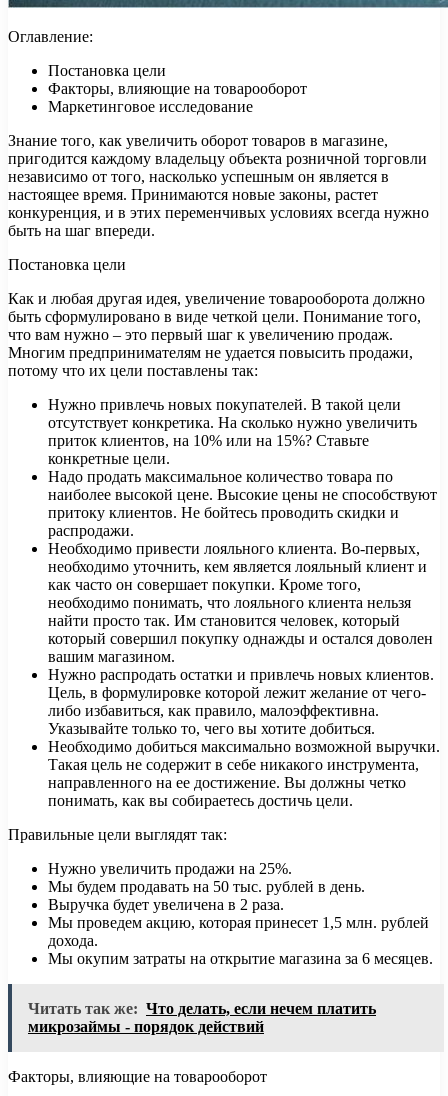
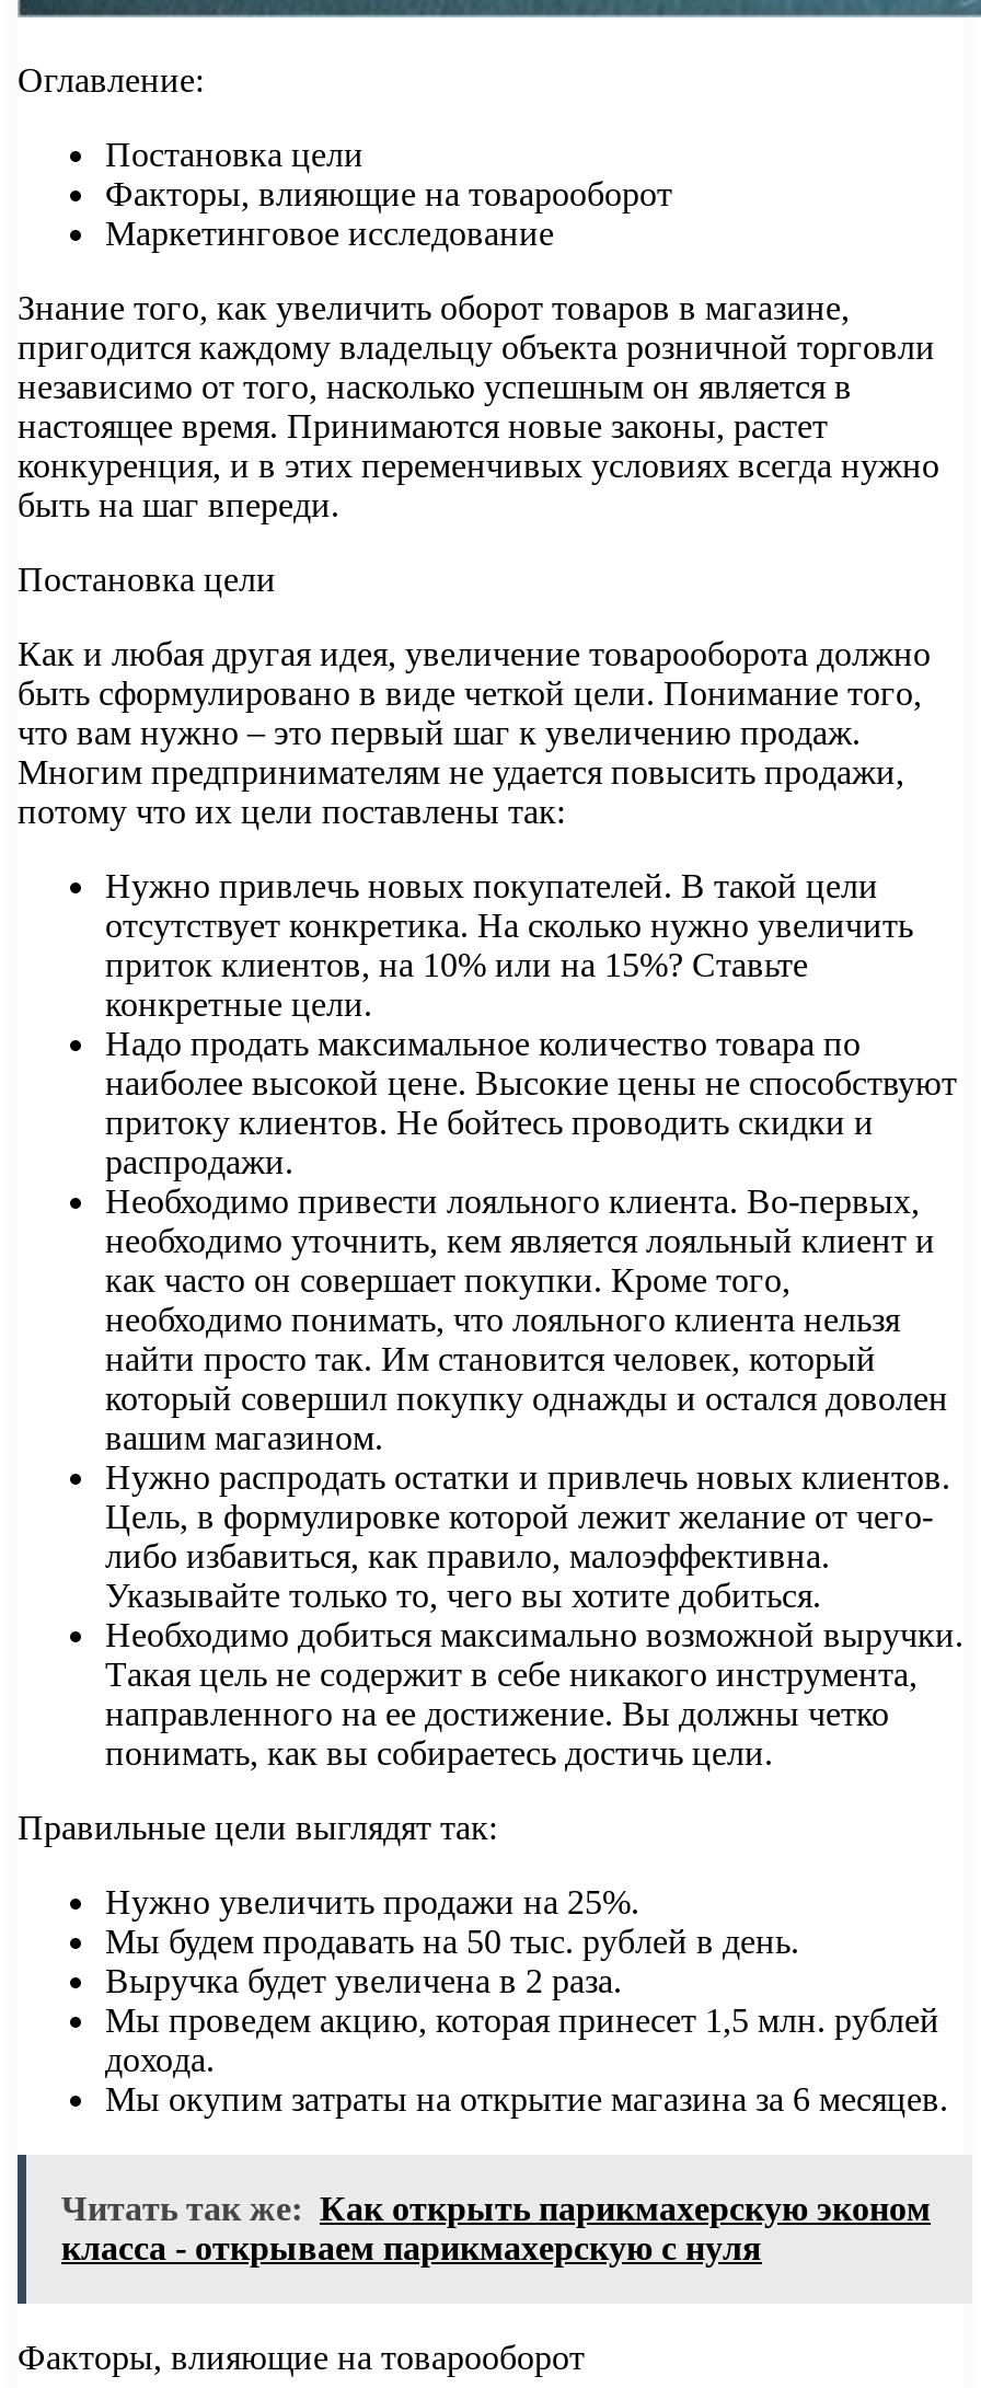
- Читать так же: Что делать, если нечем платить
- микрозаймы - порядок действий
+ Читать так же: Как открыть парикмахерскую эконом
+ класса - открываем парикмахерскую с нуля
